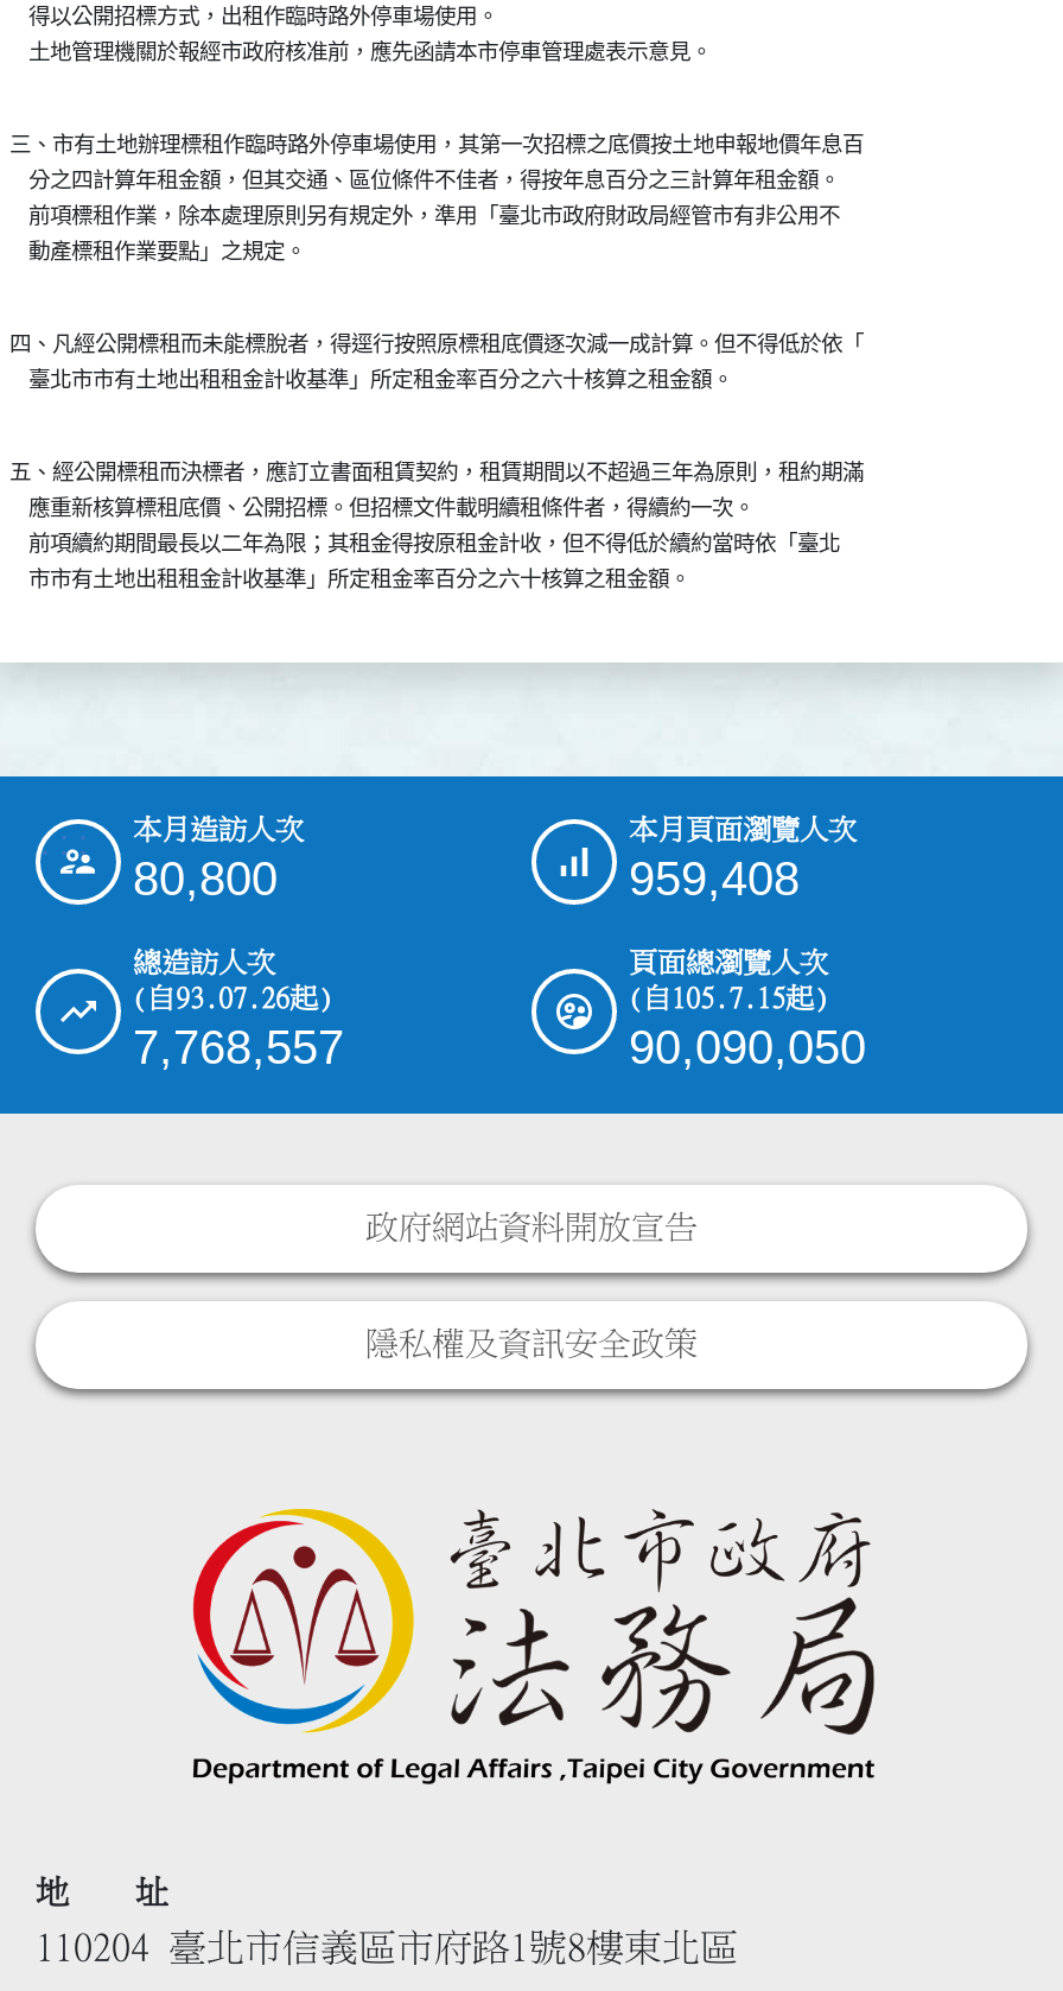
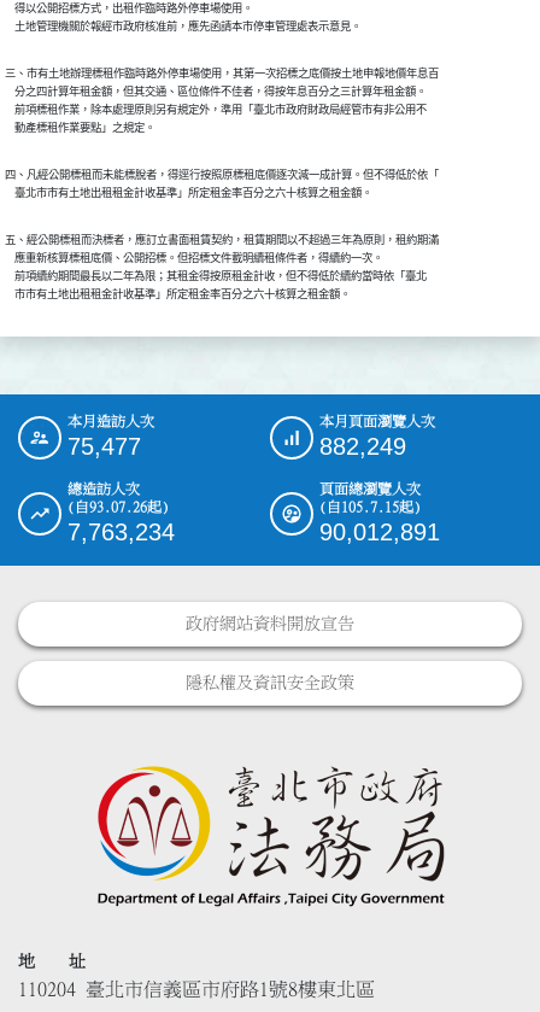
- 80,800
+ 75,477

- 959,408
+ 882,249

- 7,768,557
+ 7,763,234

- 90,090,050
+ 90,012,891
